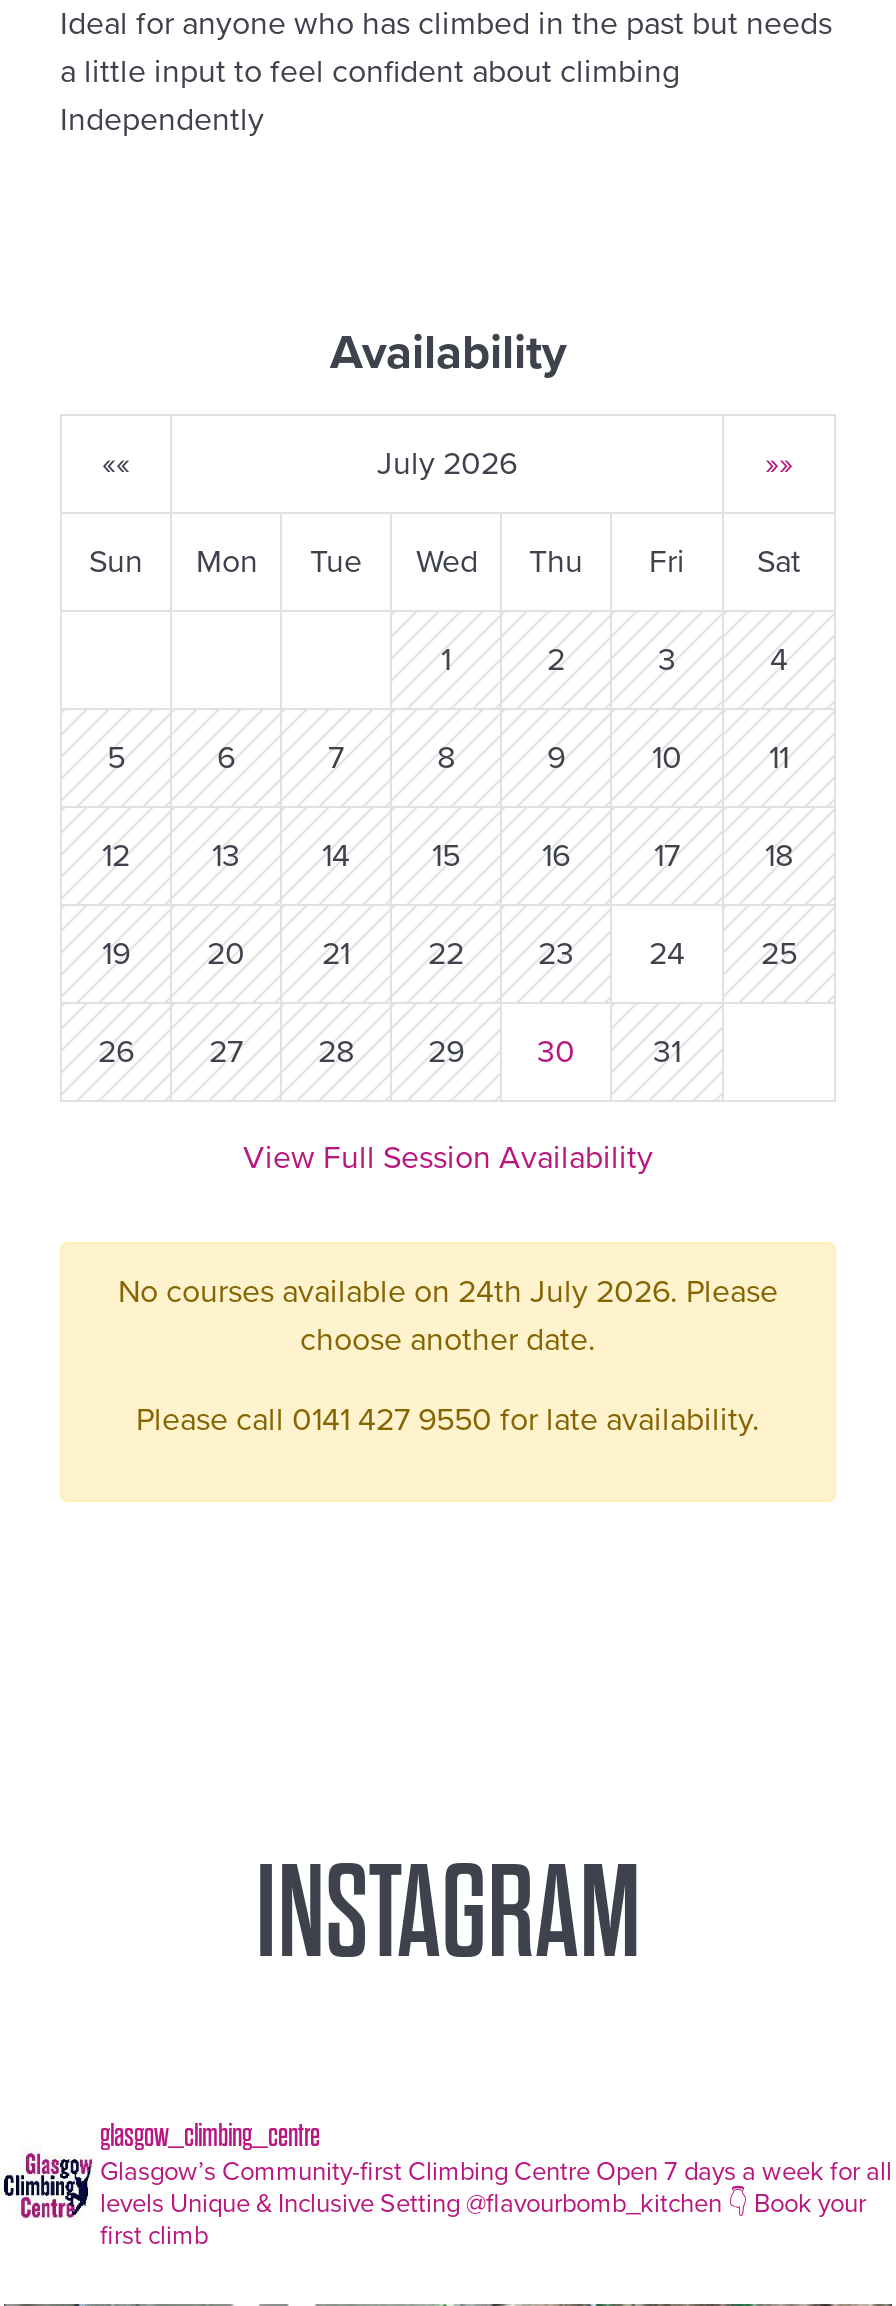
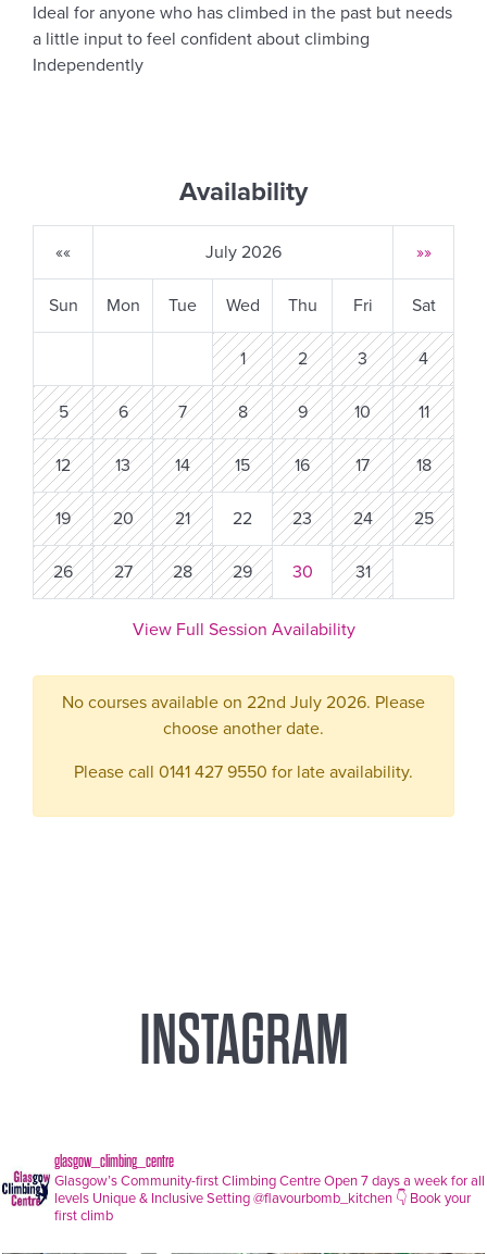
- No courses available on 24th July 2026. Please
+ No courses available on 22nd July 2026. Please
